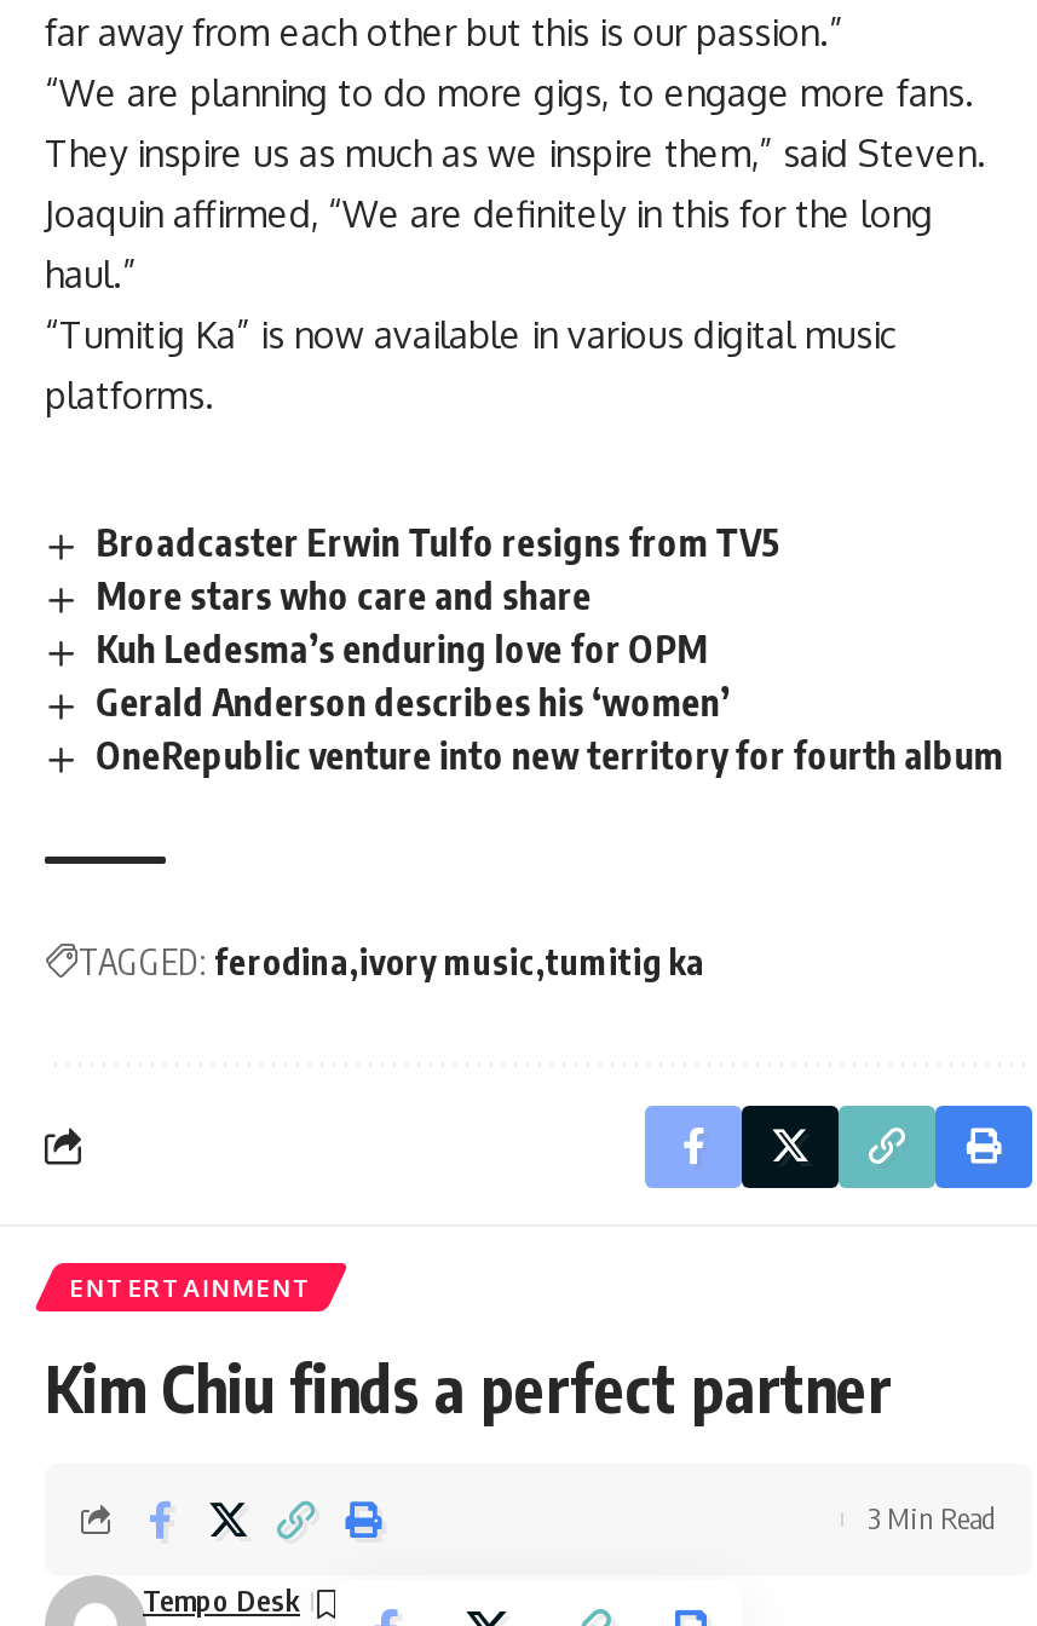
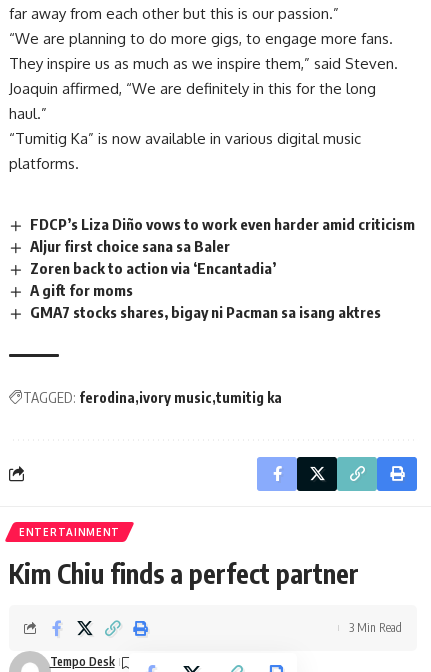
- Broadcaster Erwin Tulfo resigns from TV5
- More stars who care and share
- Kuh Ledesma’s enduring love for OPM
- Gerald Anderson describes his ‘women’
- OneRepublic venture into new territory for fourth album
+ FDCP’s Liza Diño vows to work even harder amid criticism
+ Aljur first choice sana sa Baler
+ Zoren back to action via ‘Encantadia’
+ A gift for moms
+ GMA7 stocks shares, bigay ni Pacman sa isang aktres
